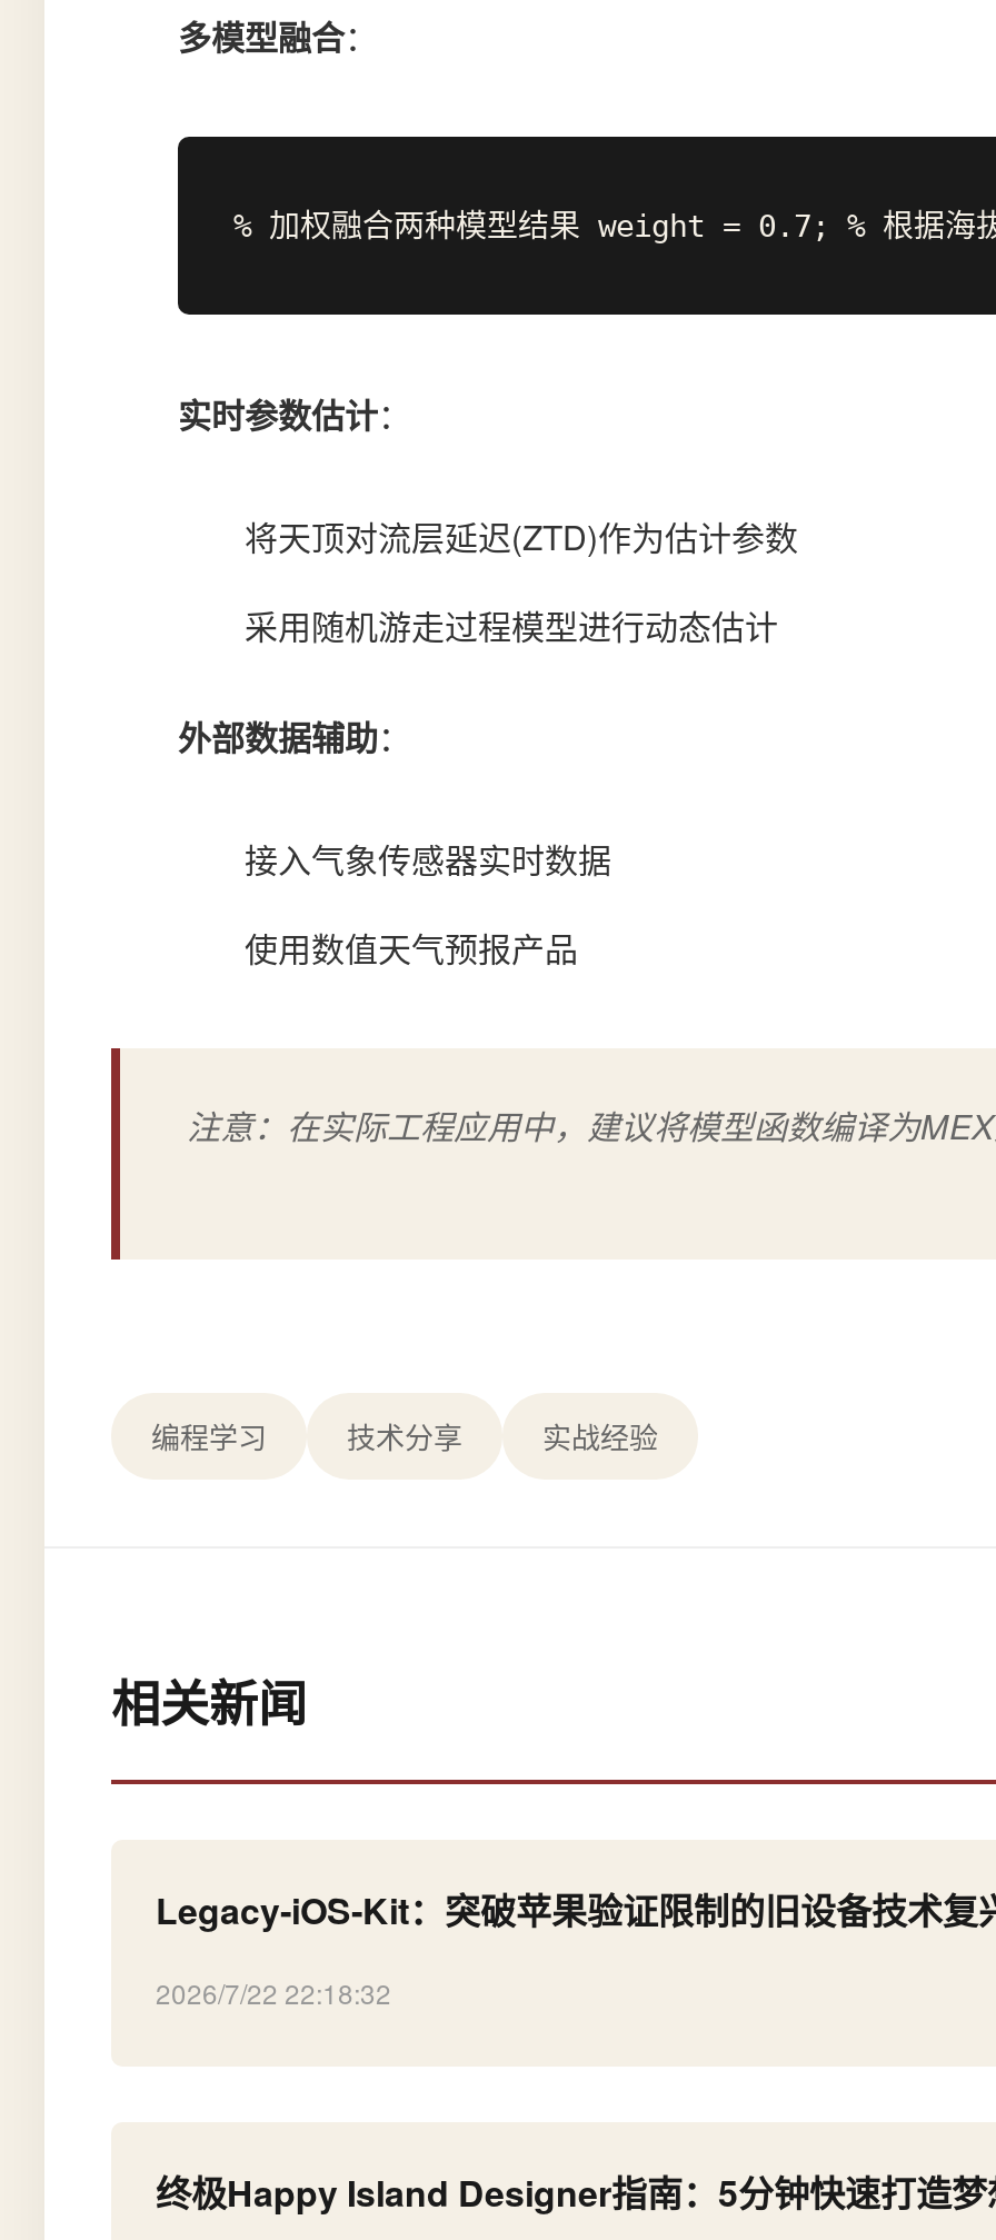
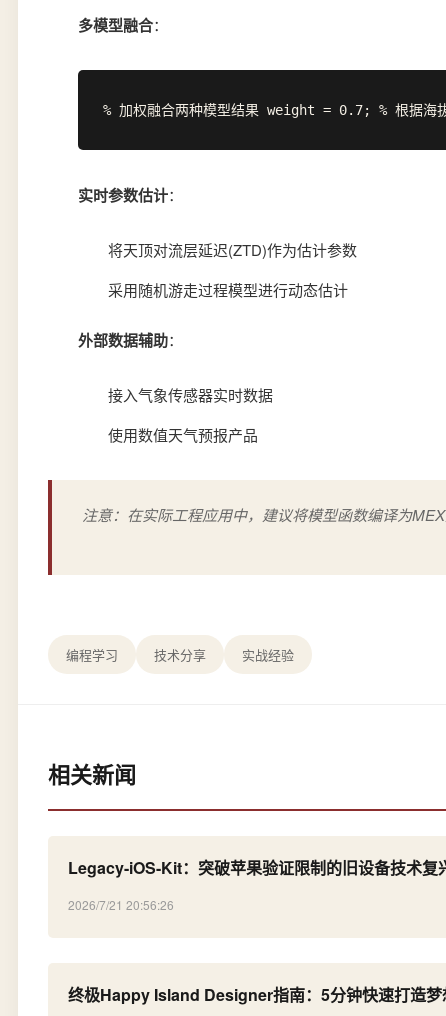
- 2026/7/22 22:18:32
+ 2026/7/21 20:56:26
